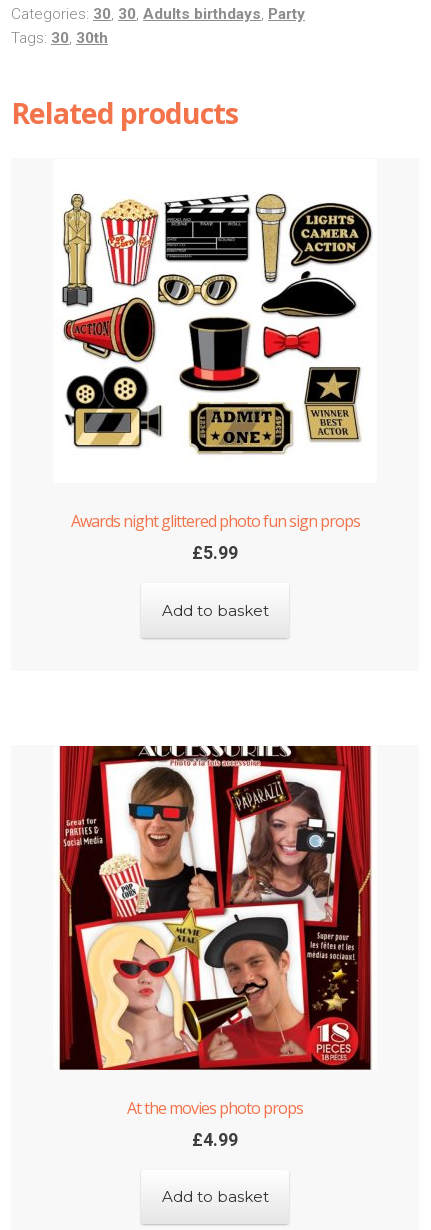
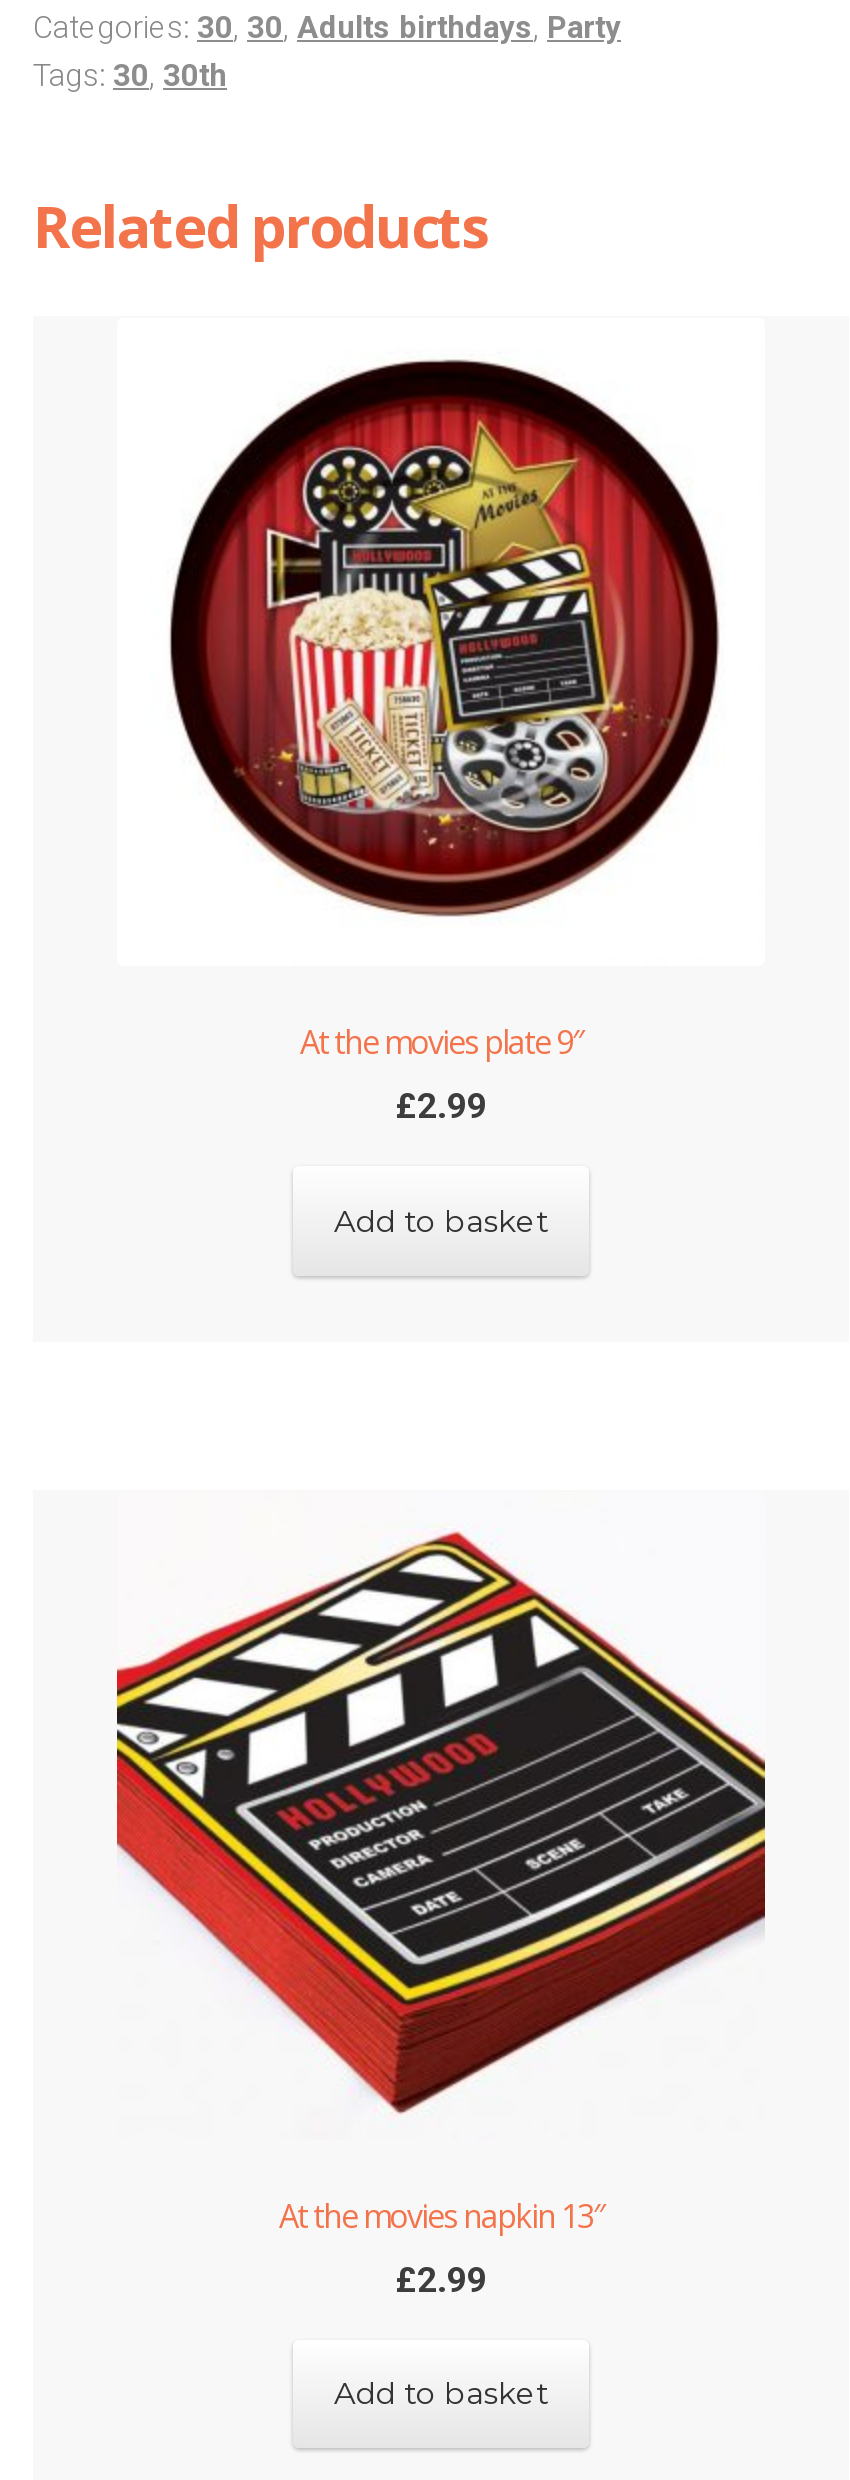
- [image]
+ [image]

- Awards night glittered photo fun sign props
+ At the movies plate 9″

- £5.99
+ £2.99

- [image]
- At the movies photo props
+ [image]
+ At the movies napkin 13″

- £4.99
+ £2.99
